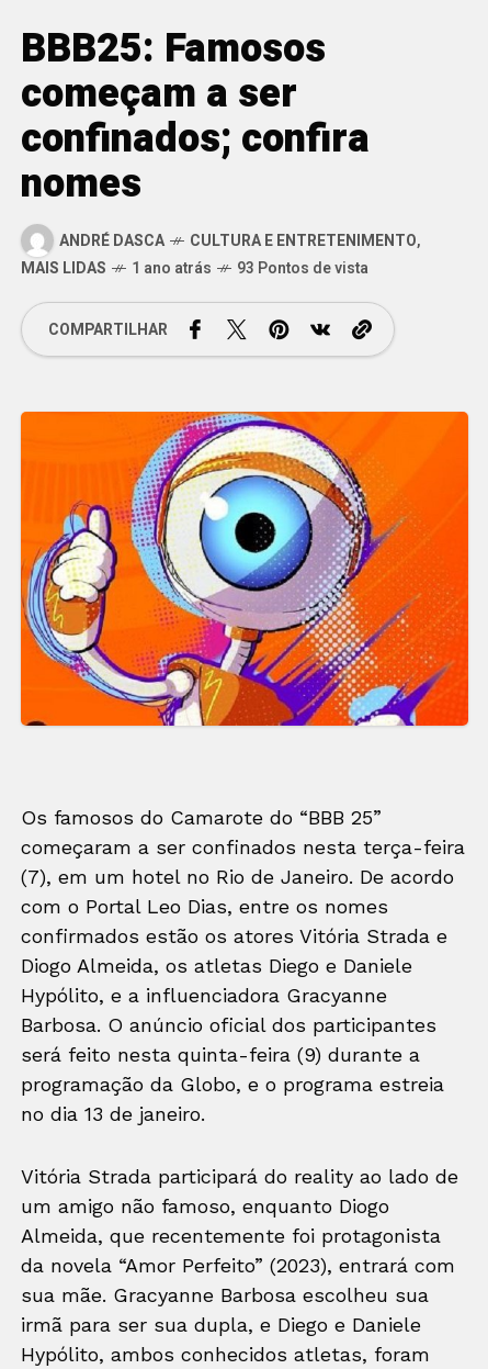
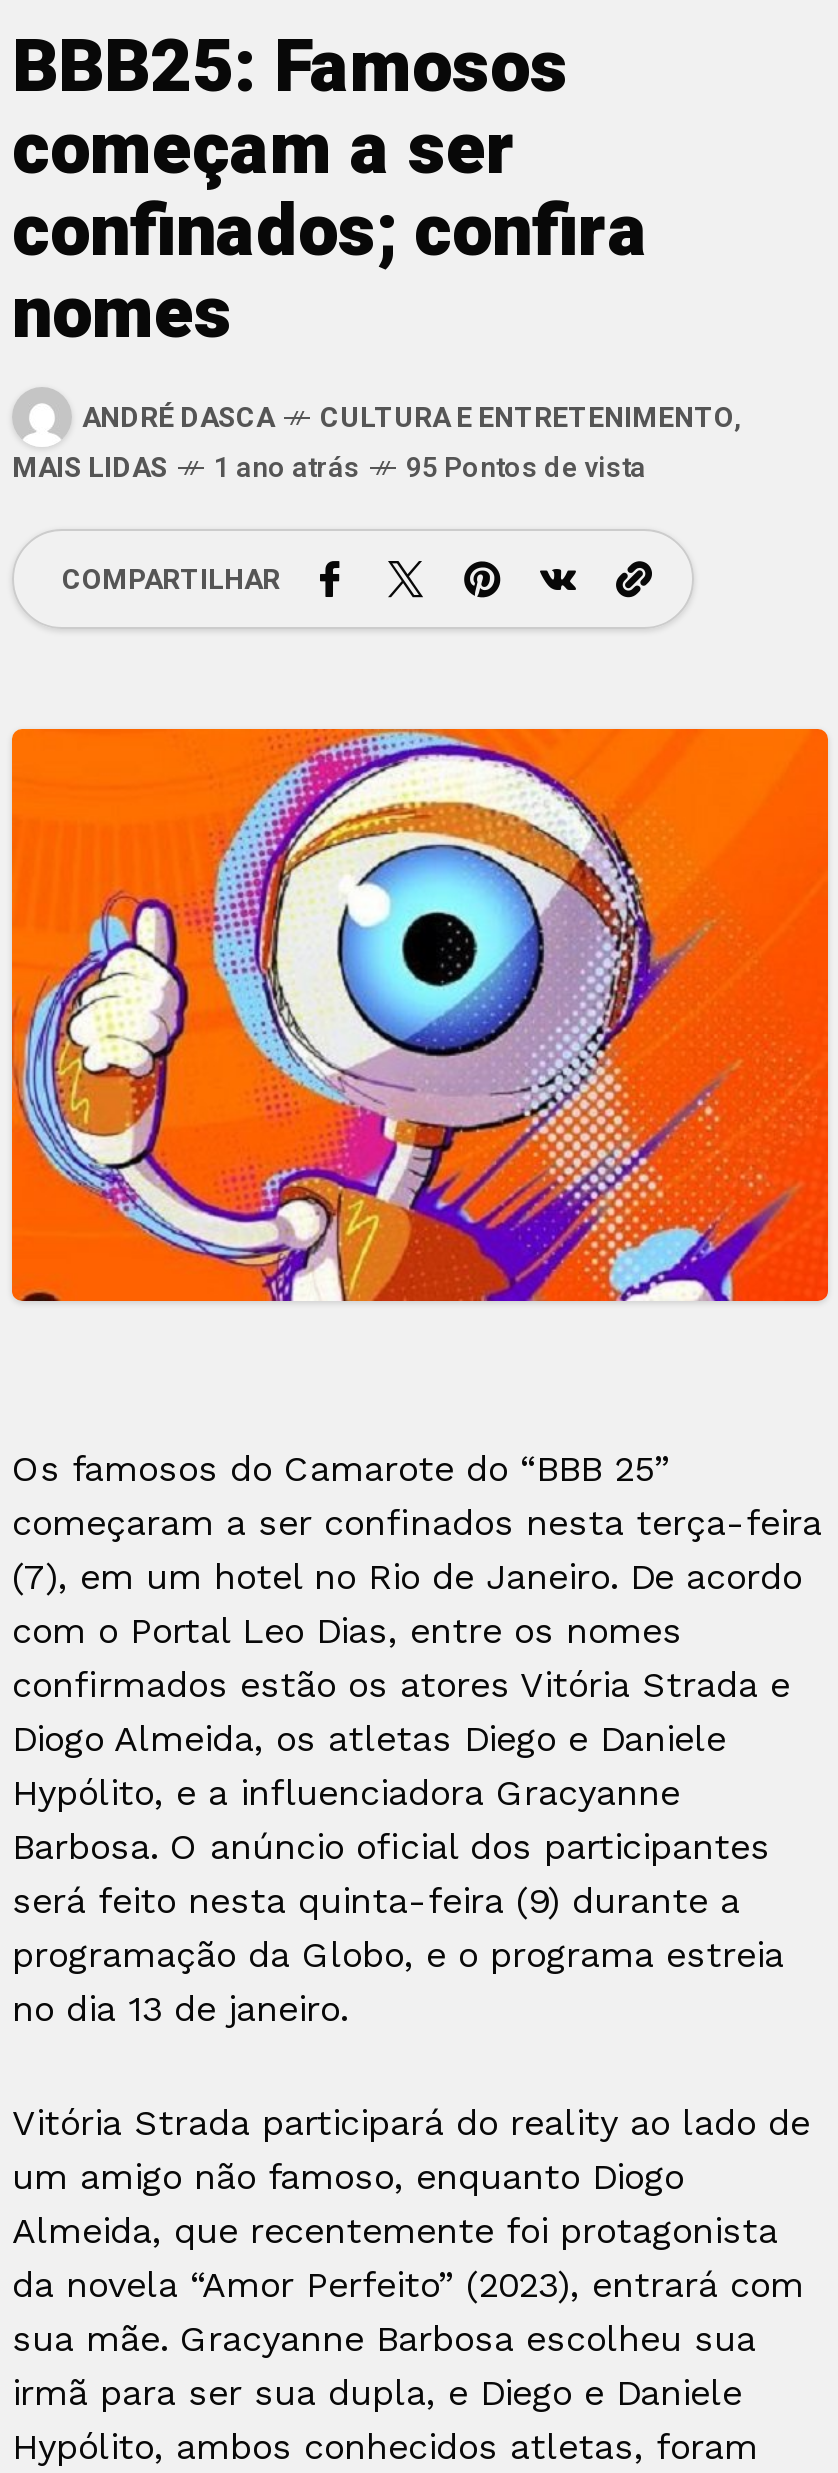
- 93 Pontos de vista
+ 95 Pontos de vista
